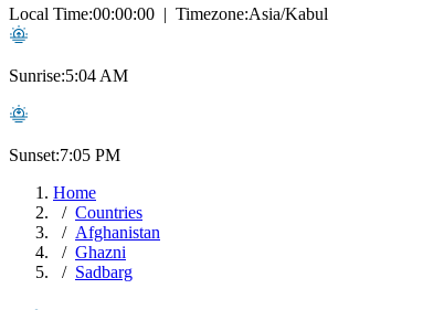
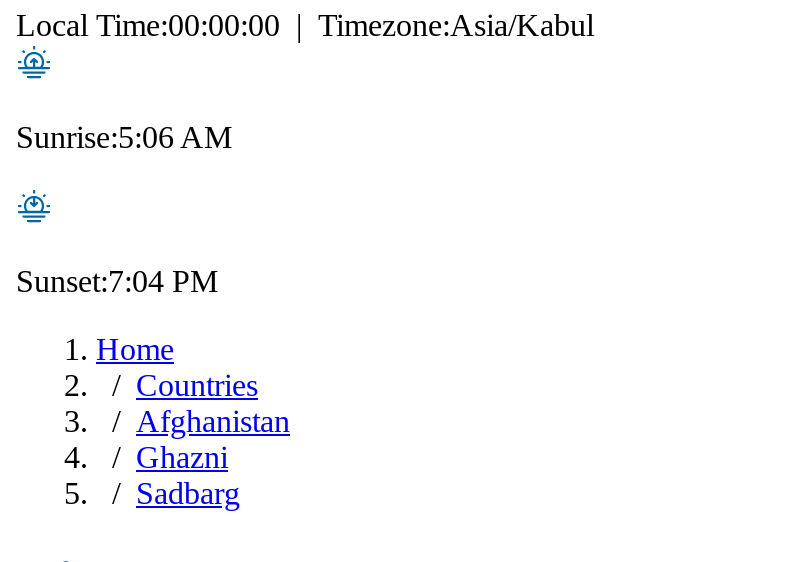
- Sunrise:5:04 AM
+ Sunrise:5:06 AM

- Sunset:7:05 PM
+ Sunset:7:04 PM
